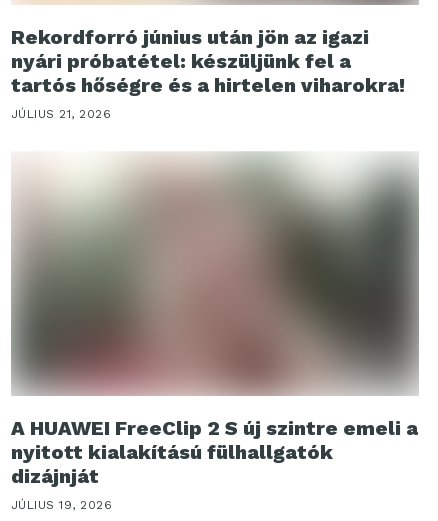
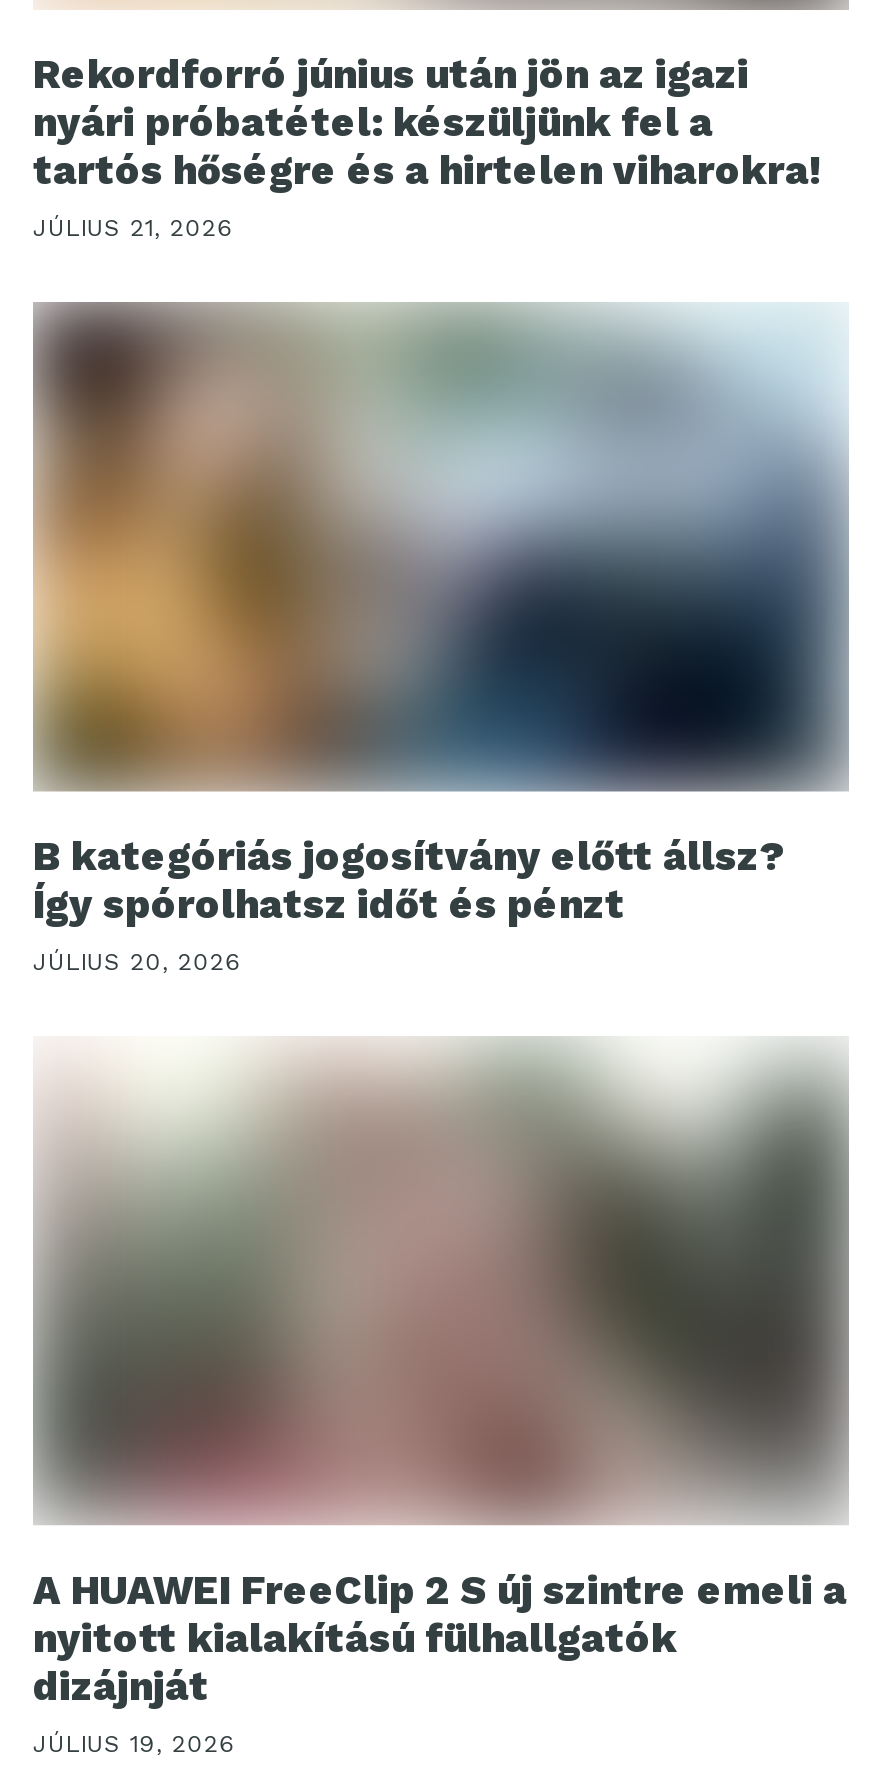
+ [image]
+ B kategóriás jogosítvány előtt állsz?
+ Így spórolhatsz időt és pénzt
+ JÚLIUS 20, 2026
